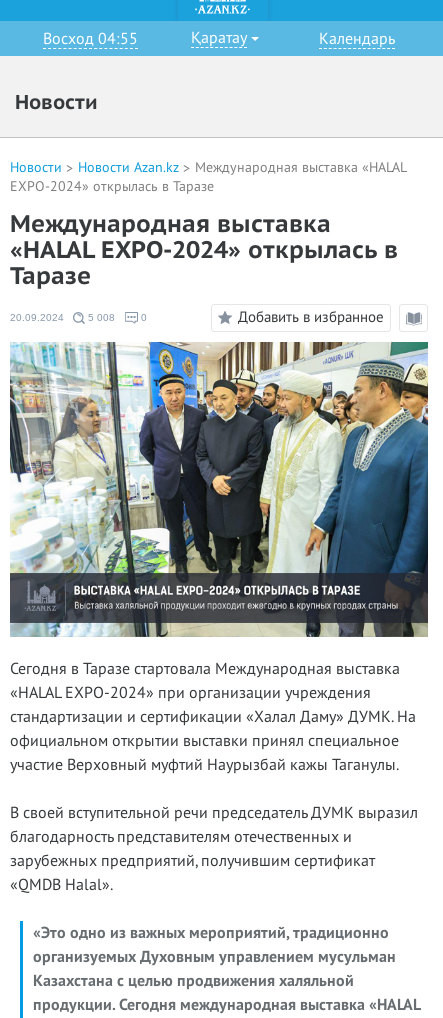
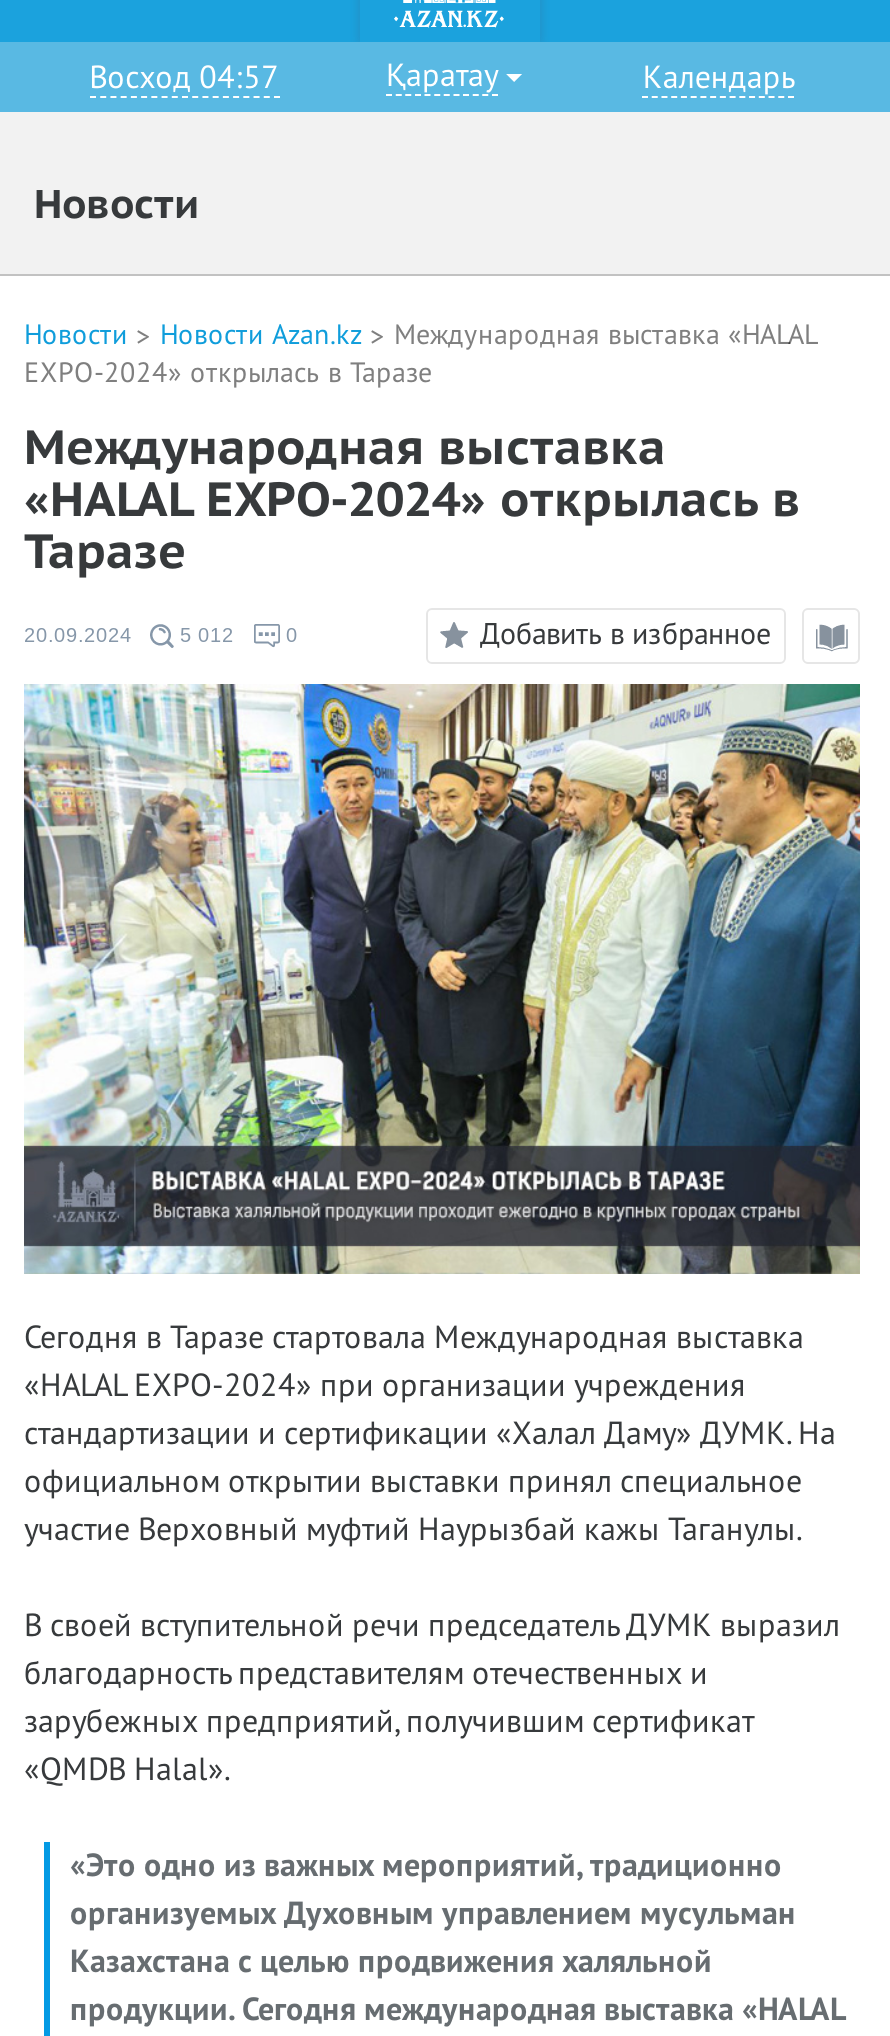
- Восход 04:55
+ Восход 04:57

- 20.09.2024 5 008
+ 20.09.2024 5 012
